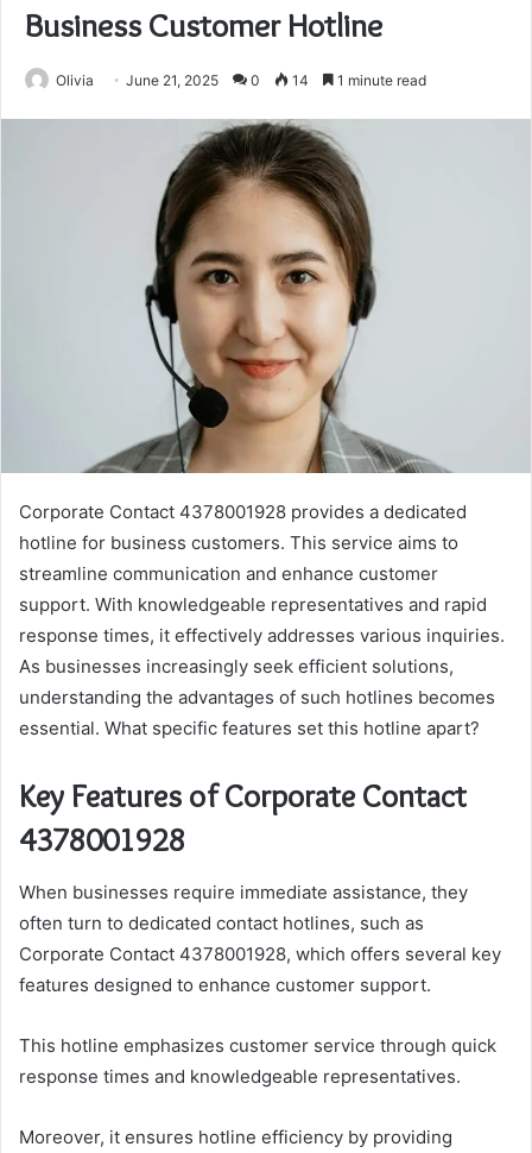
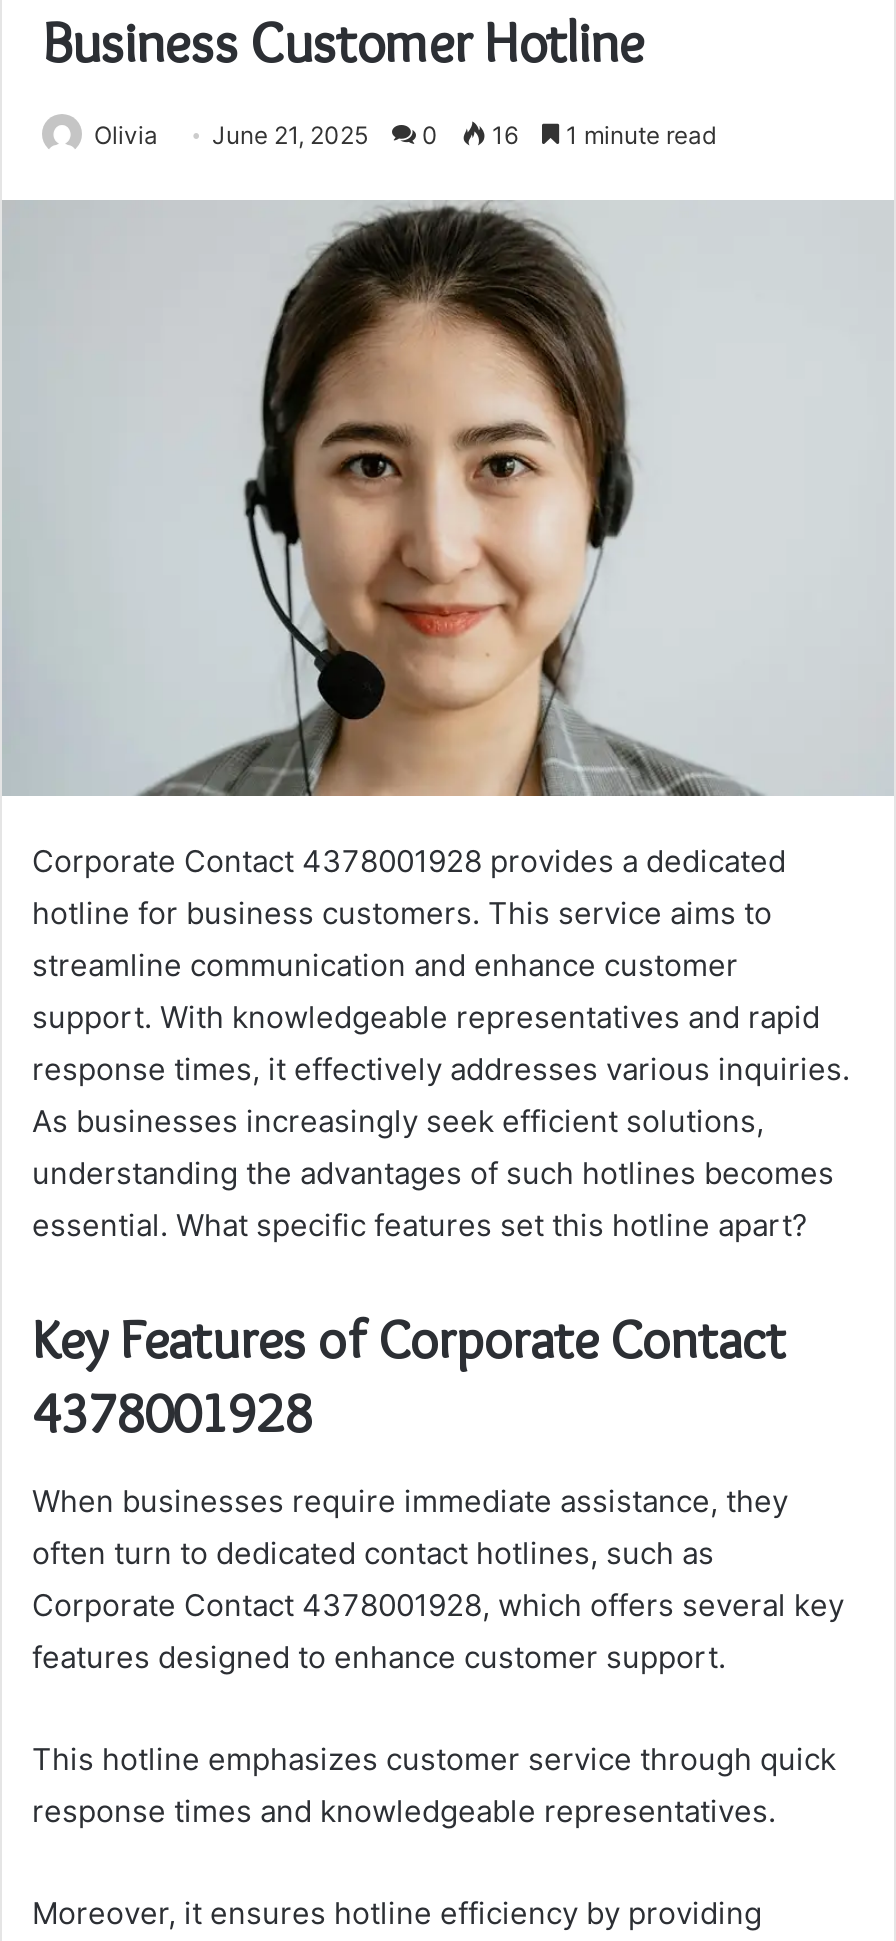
- Olivia June 21, 2025 0 14 1 minute read
+ Olivia June 21, 2025 0 16 1 minute read
